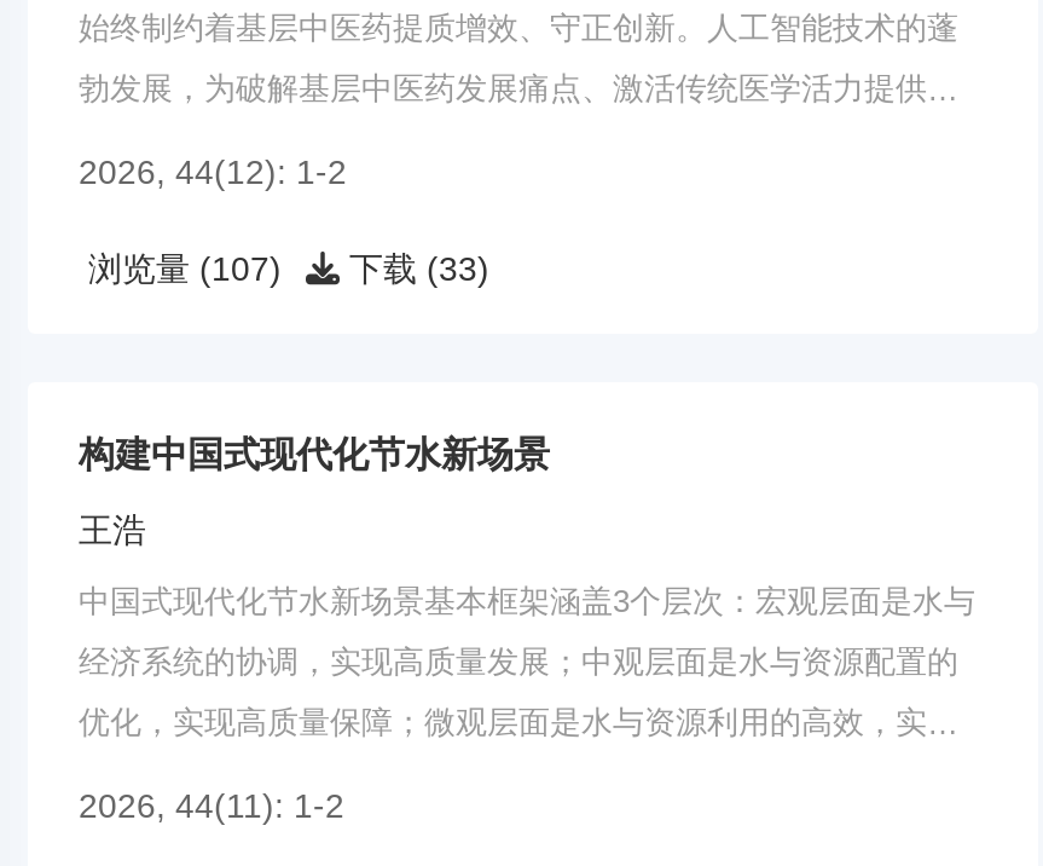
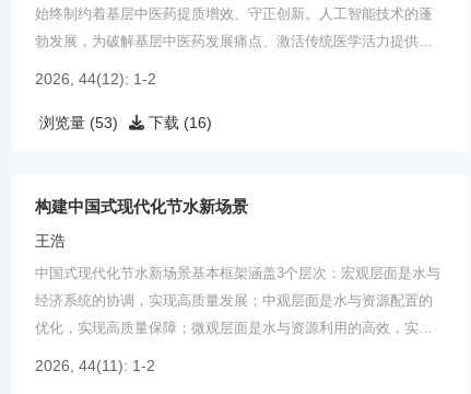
- 浏览量 (107)
+ 浏览量 (53)

- 下载 (33)
+ 下载 (16)
